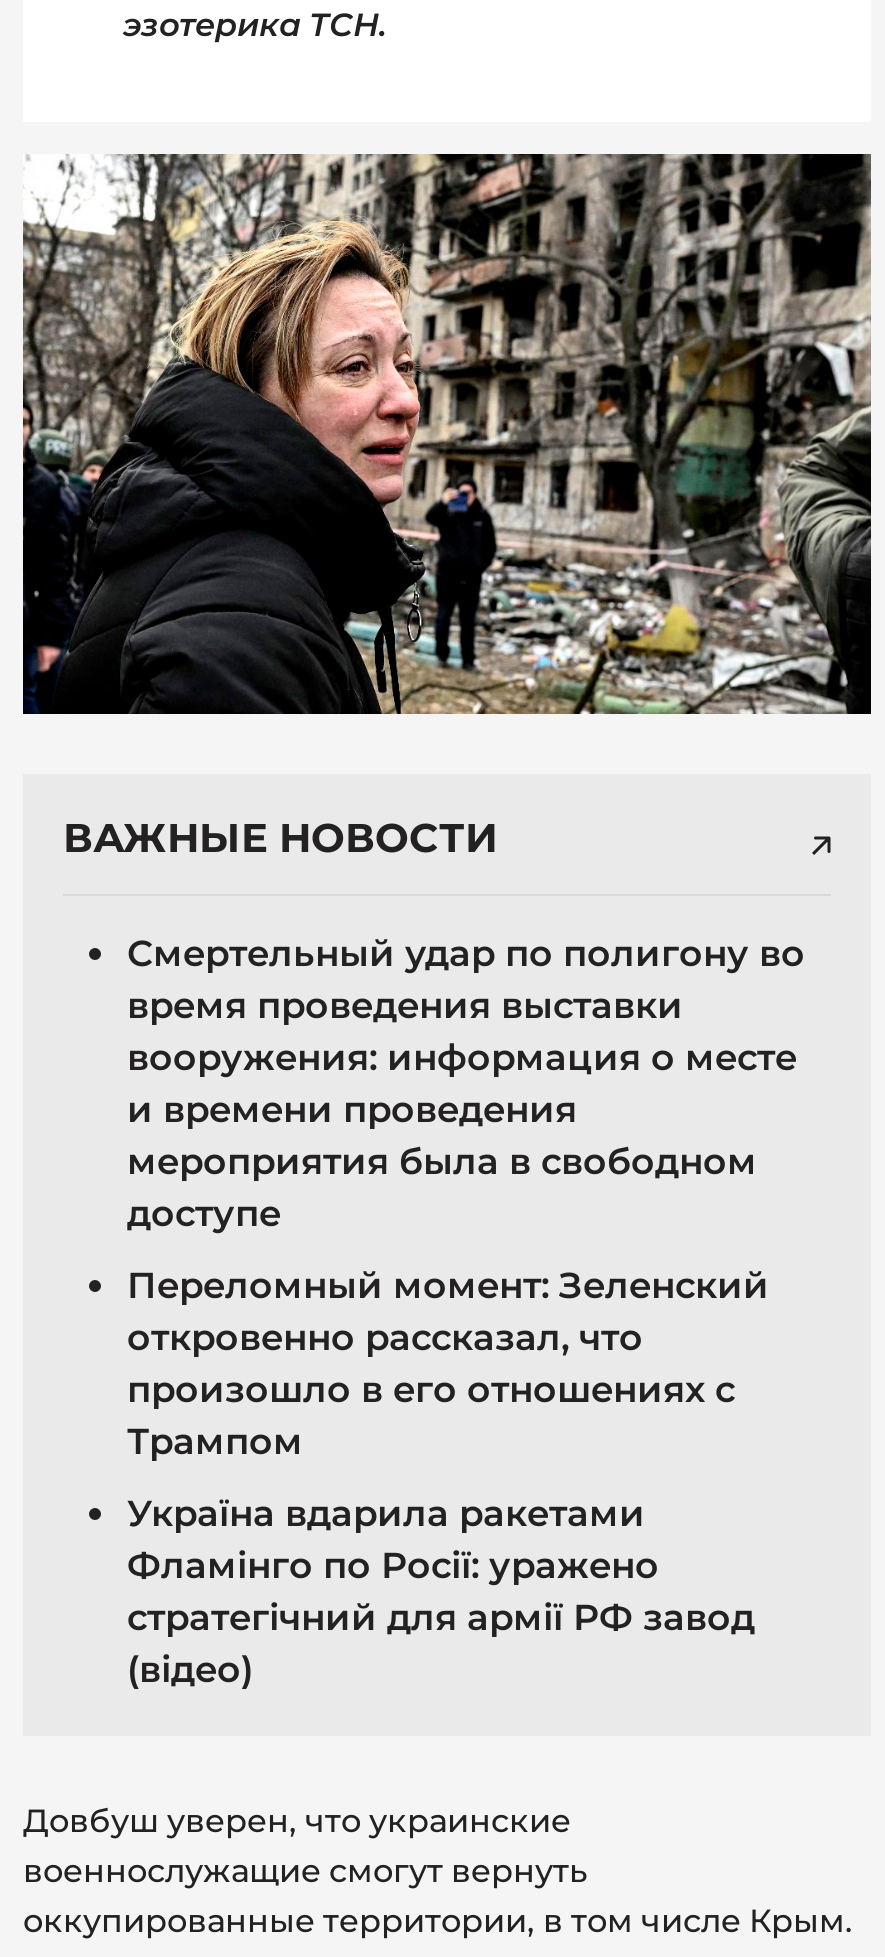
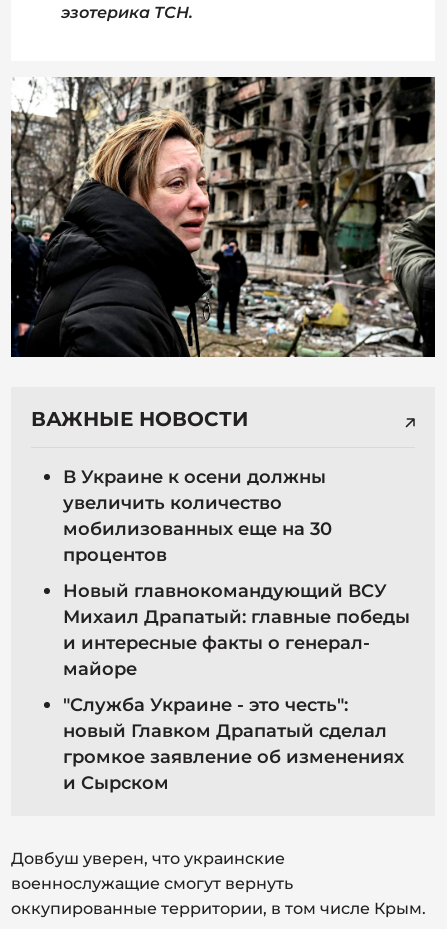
- Смертельный удар по полигону во
- время проведения выставки
- вооружения: информация о месте
- и времени проведения
- мероприятия была в свободном
- доступе
+ В Украине к осени должны
+ увеличить количество
+ мобилизованных еще на 30
+ процентов

- Переломный момент: Зеленский
- откровенно рассказал, что
- произошло в его отношениях с
- Трампом
+ Новый главнокомандующий ВСУ
+ Михаил Драпатый: главные победы
+ и интересные факты о генерал-
+ майоре

- Україна вдарила ракетами
- Фламінго по Росії: уражено
- стратегічний для армії РФ завод
- (відео)
+ "Служба Украине - это честь":
+ новый Главком Драпатый сделал
+ громкое заявление об изменениях
+ и Сырском
